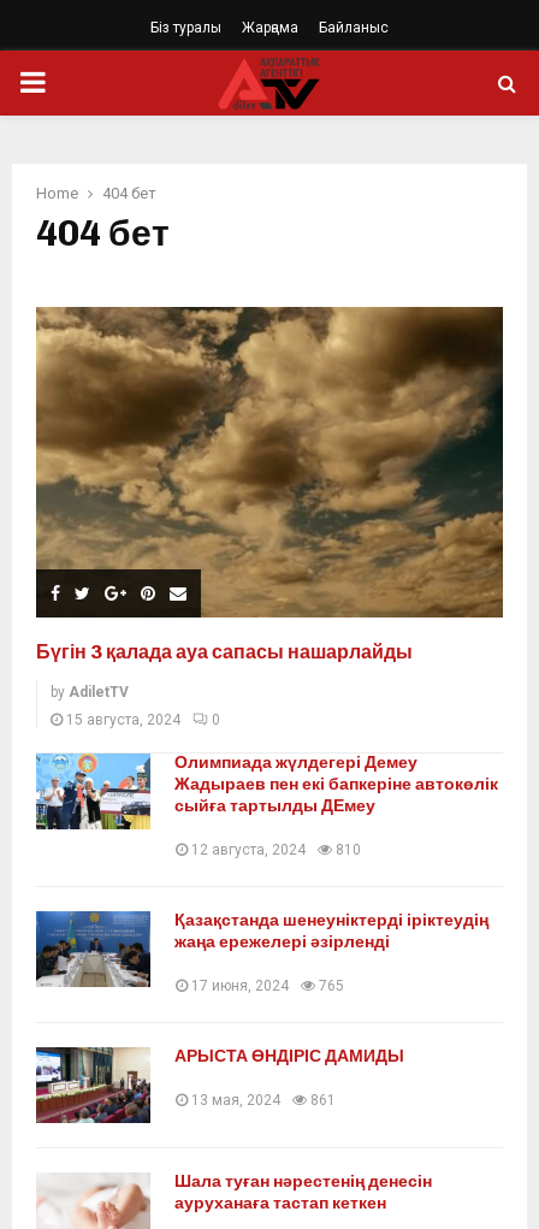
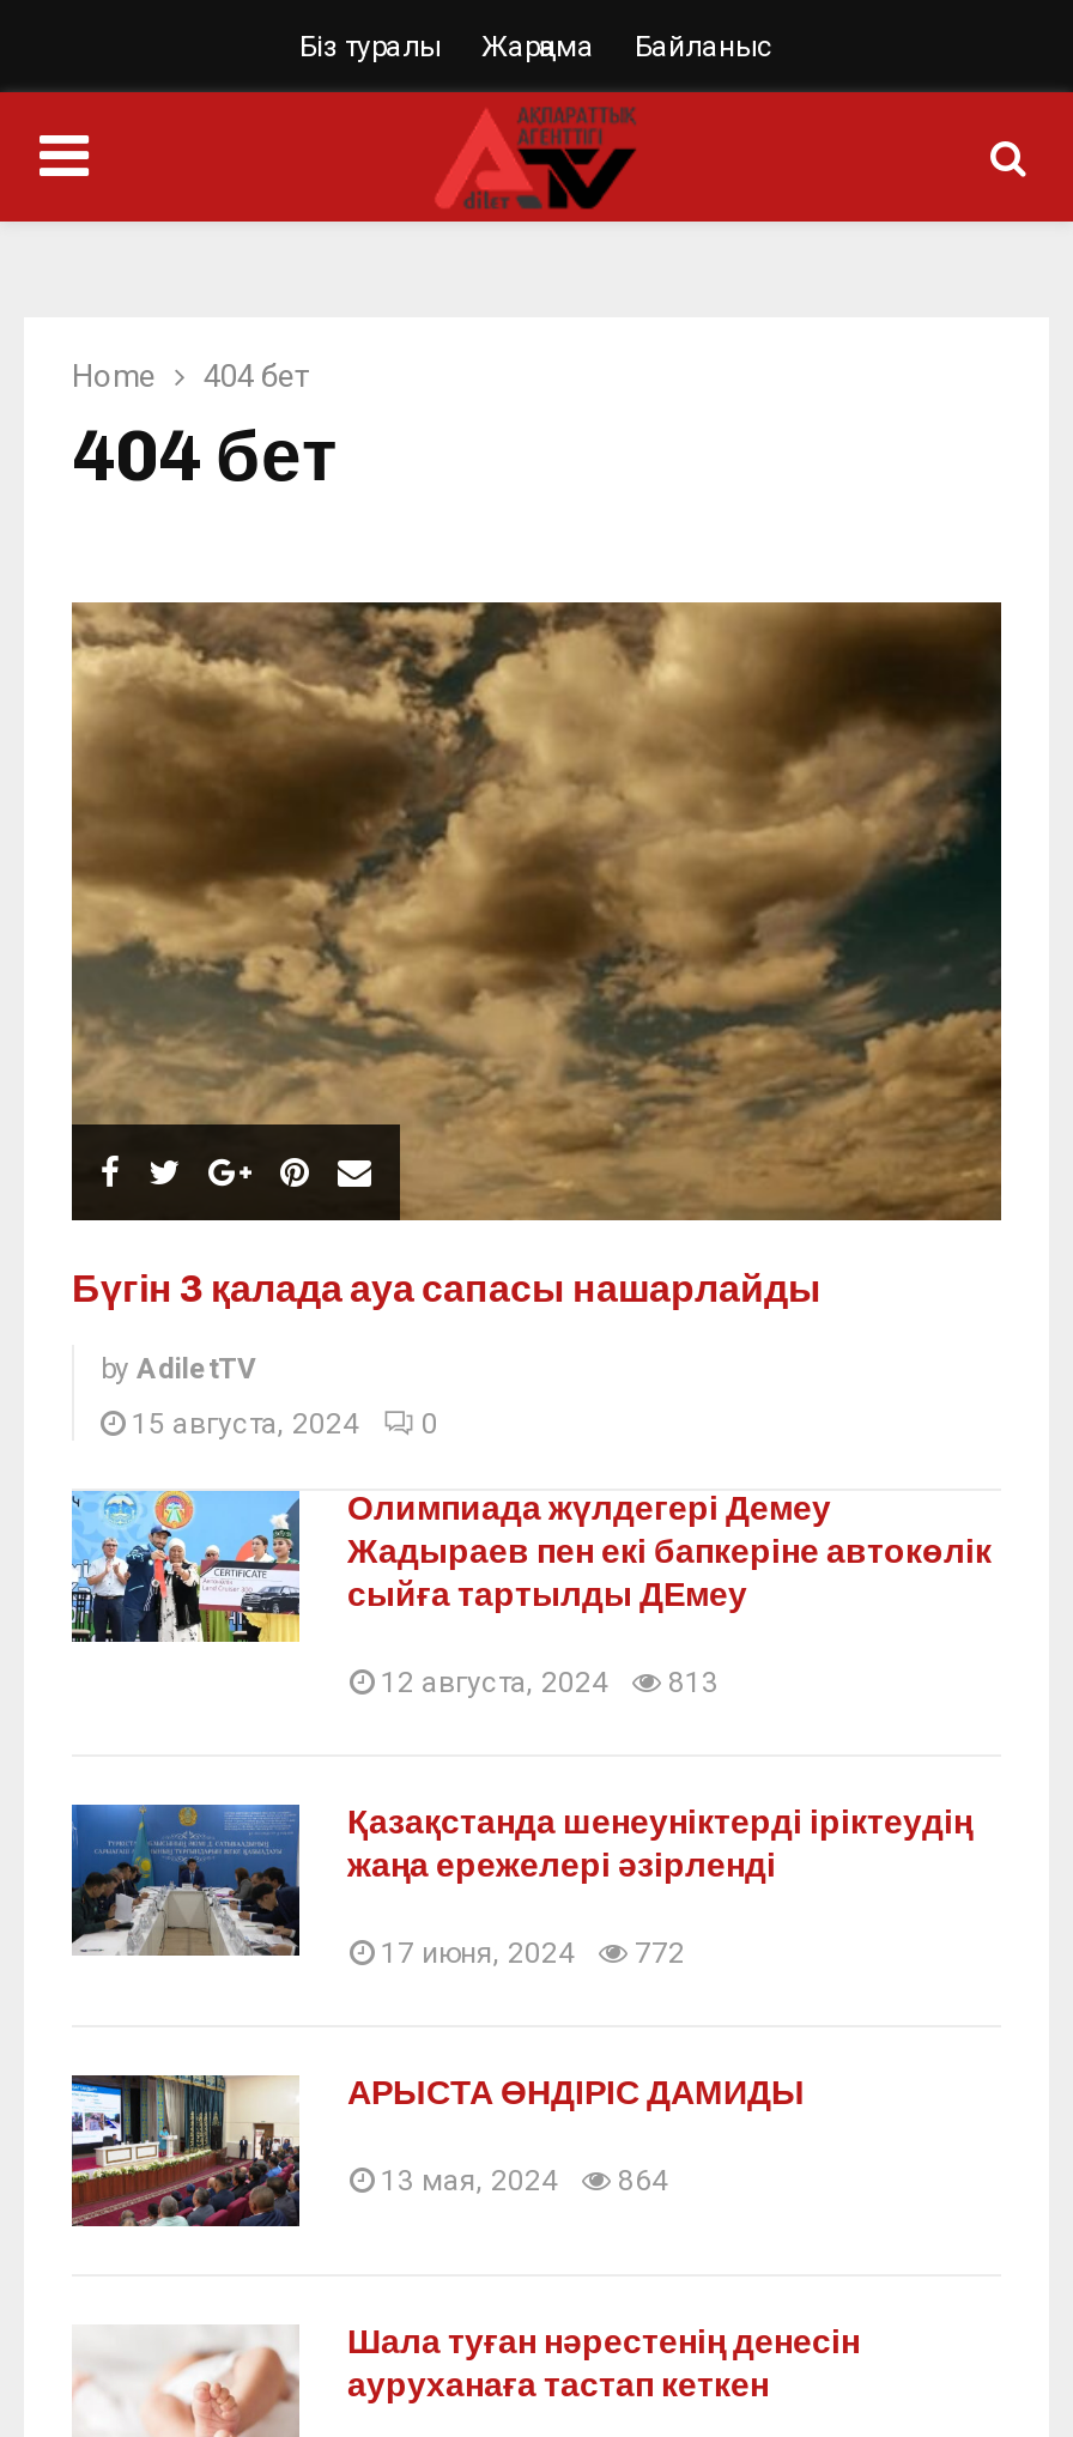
- 12 августа, 2024 810
+ 12 августа, 2024 813

- 17 июня, 2024 765
+ 17 июня, 2024 772

- 13 мая, 2024 861
+ 13 мая, 2024 864
